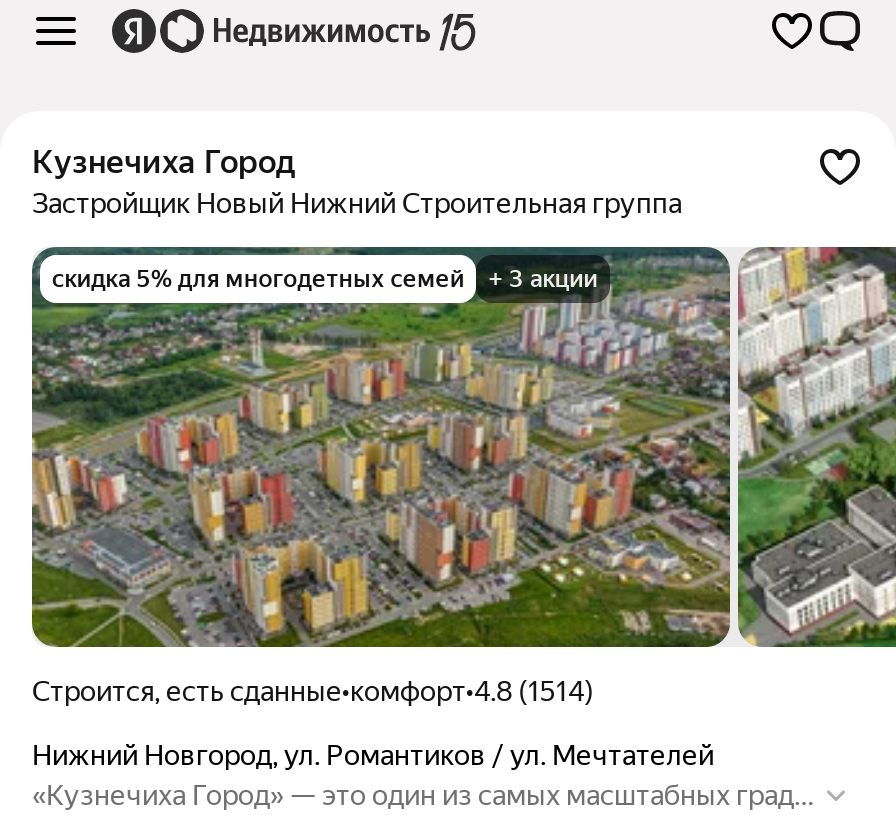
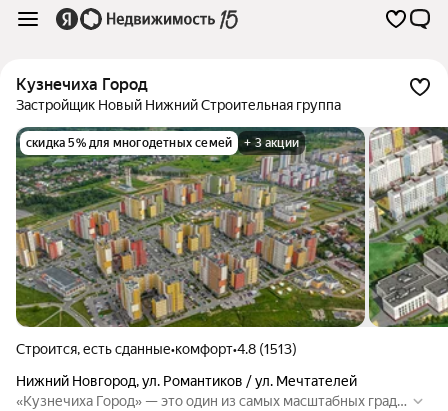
- Строится, есть сданные•комфорт•4.8 (1514)
+ Строится, есть сданные•комфорт•4.8 (1513)
